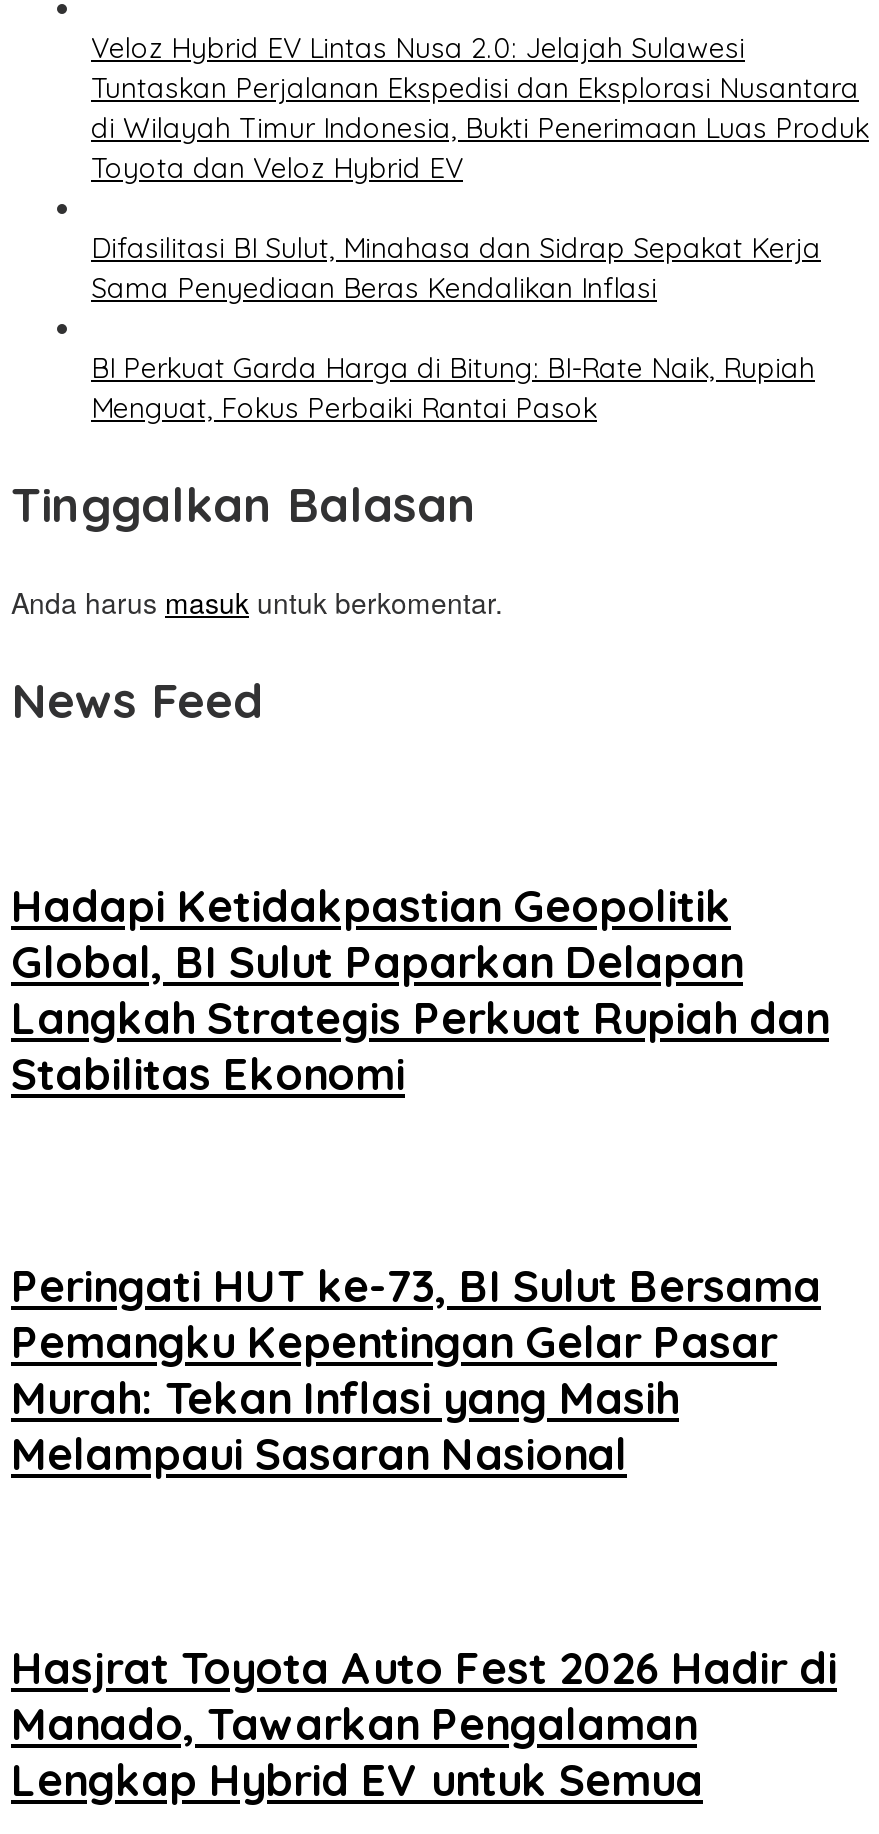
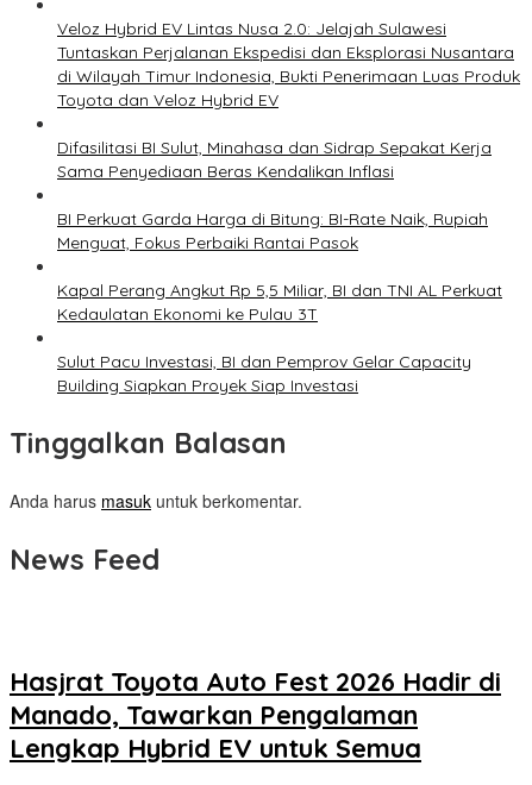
+ Kapal Perang Angkut Rp 5,5 Miliar, BI dan TNI AL Perkuat
+ Kedaulatan Ekonomi ke Pulau 3T
+ Sulut Pacu Investasi, BI dan Pemprov Gelar Capacity
+ Building Siapkan Proyek Siap Investasi

moved down: Tinggalkan Balasan | Anda harus masuk untuk berkomentar. | News Feed

- Hadapi Ketidakpastian Geopolitik
- Global, BI Sulut Paparkan Delapan
- Langkah Strategis Perkuat Rupiah dan
- Stabilitas Ekonomi

- Peringati HUT ke-73, BI Sulut Bersama
- Pemangku Kepentingan Gelar Pasar
- Murah: Tekan Inflasi yang Masih
- Melampaui Sasaran Nasional
